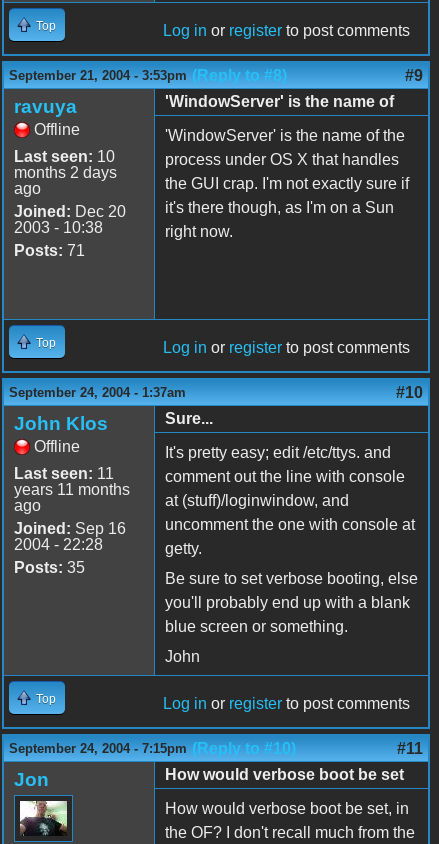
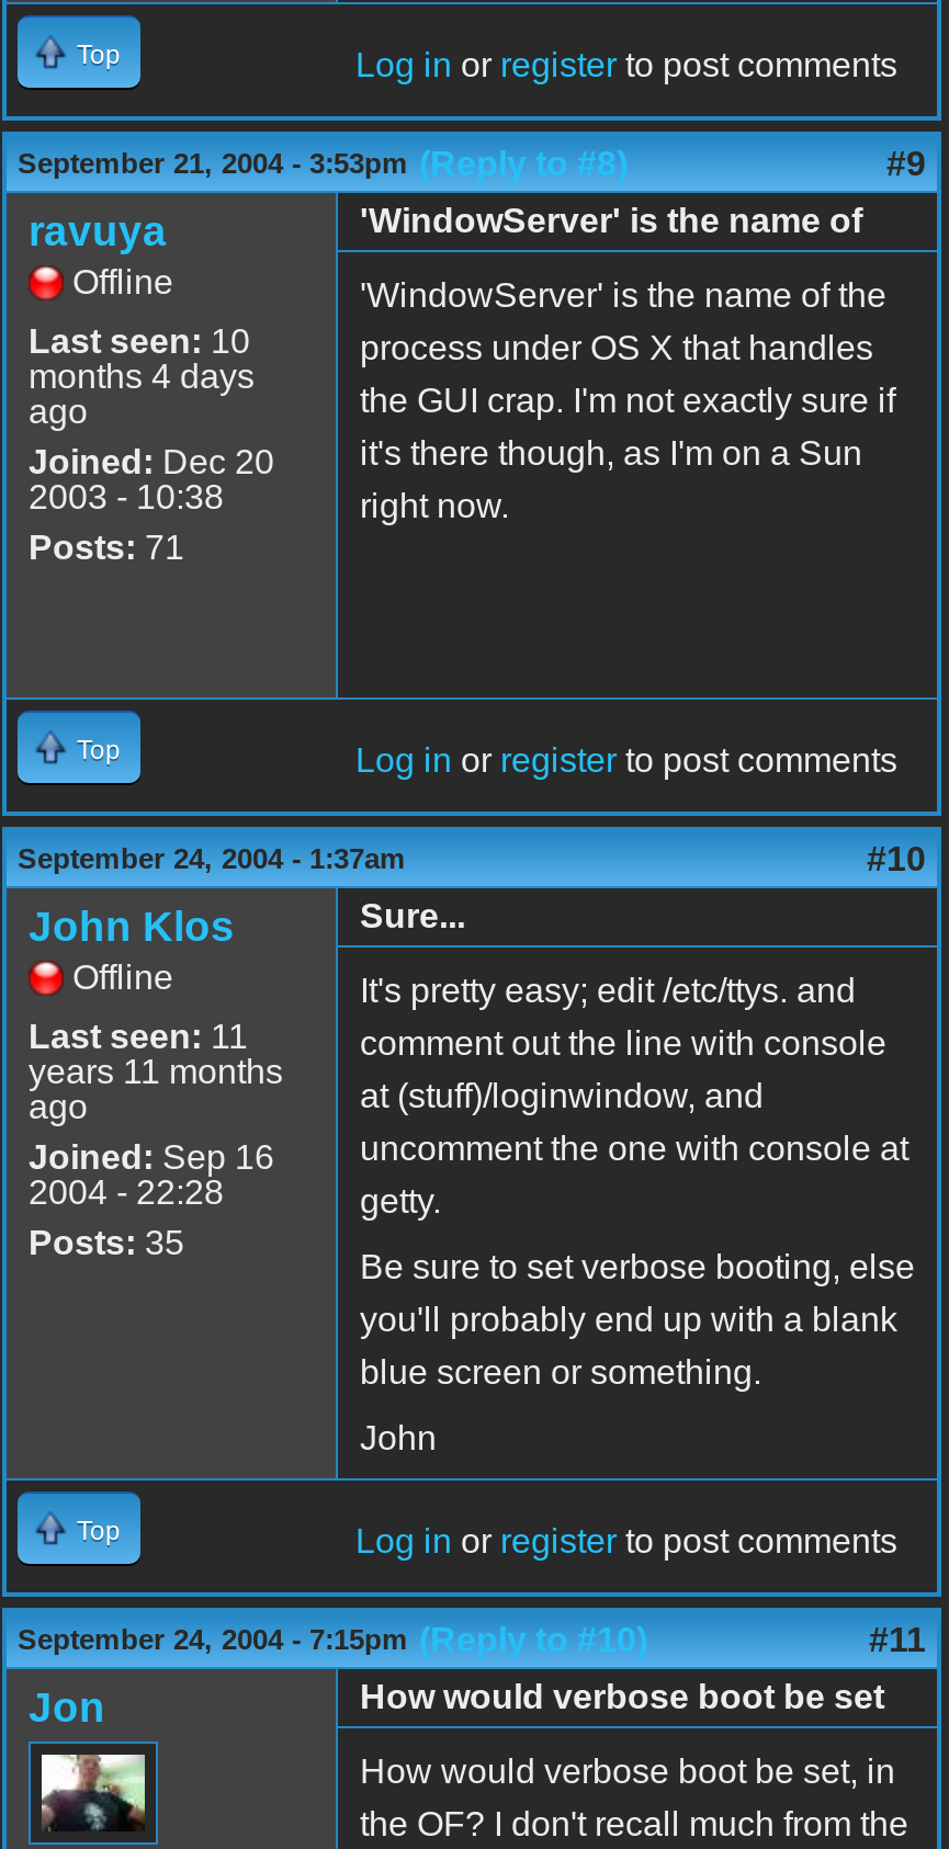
- months 2 days
+ months 4 days
